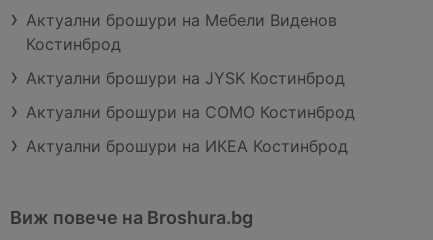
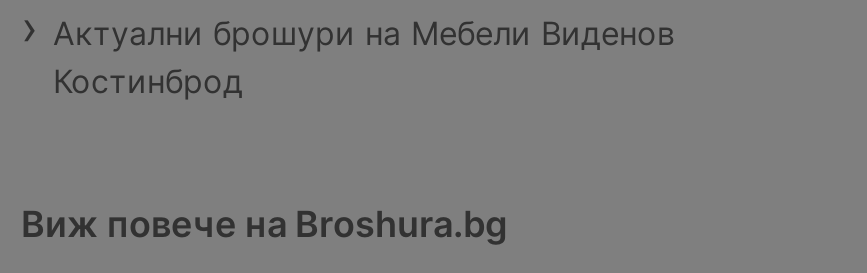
- Актуални брошури на JYSK Костинброд
- Актуални брошури на COMO Костинброд
- Актуални брошури на ИКЕА Костинброд
